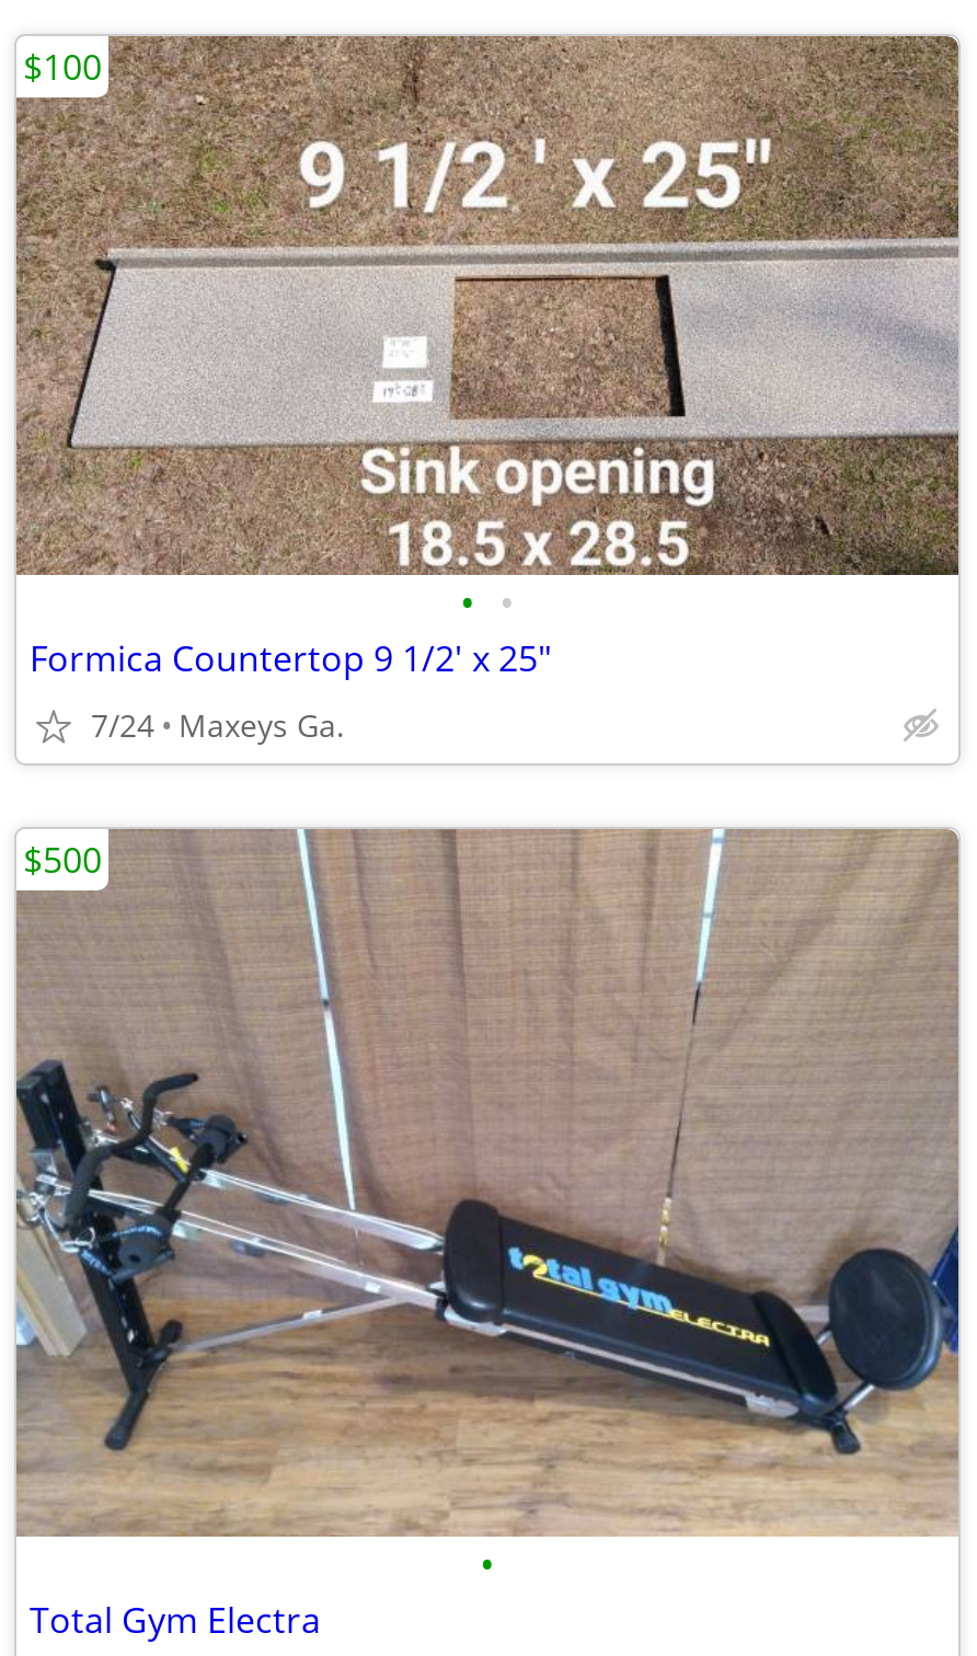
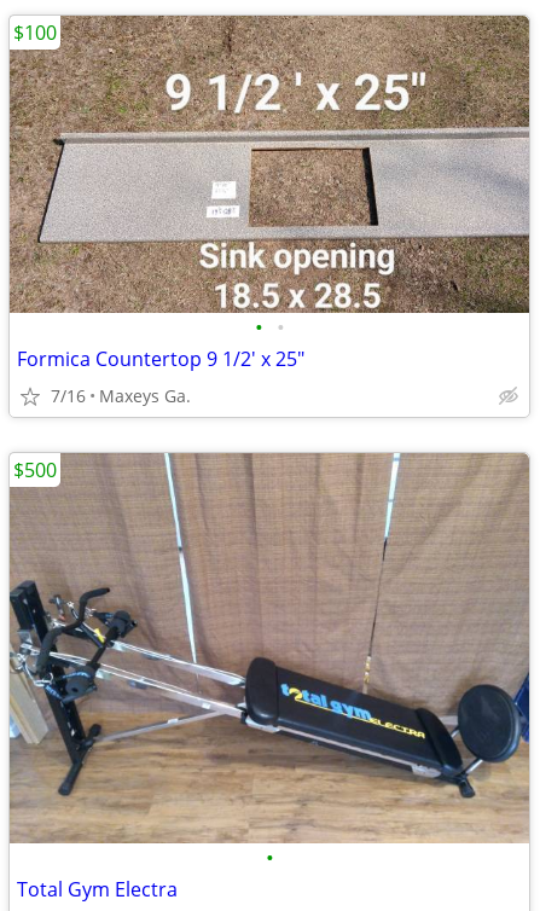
- 7/24 Maxeys Ga.
+ 7/16 Maxeys Ga.
